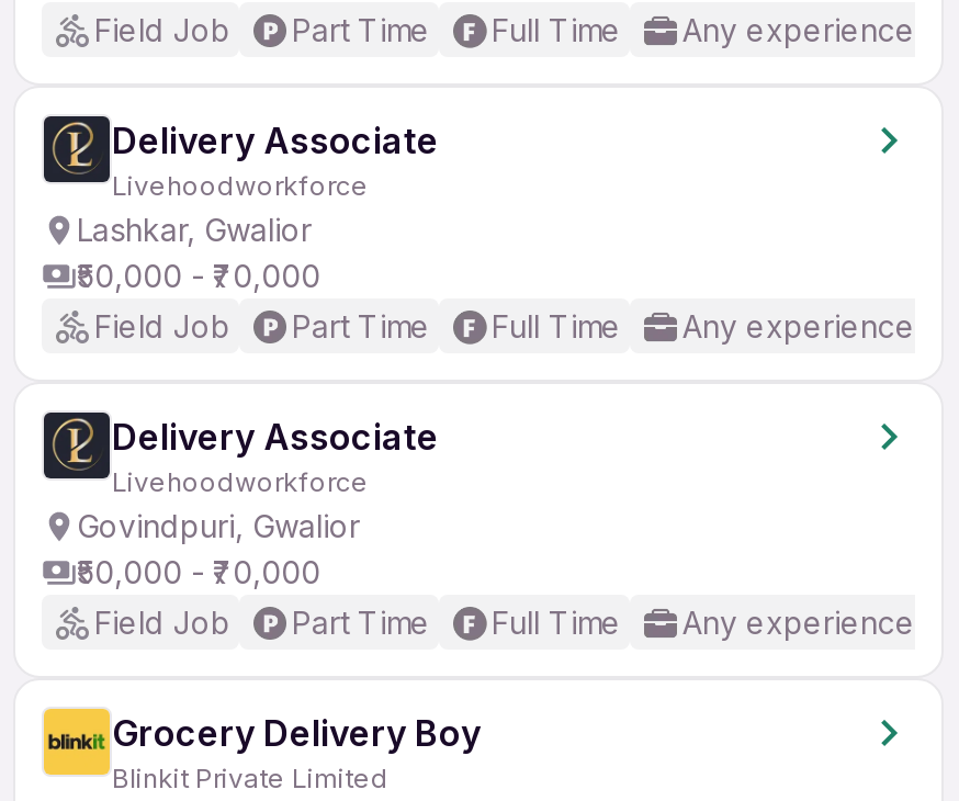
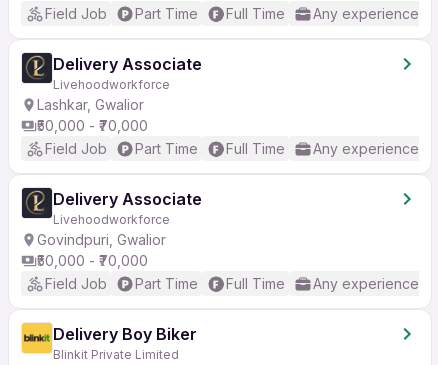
- Grocery Delivery Boy
+ Delivery Boy Biker
